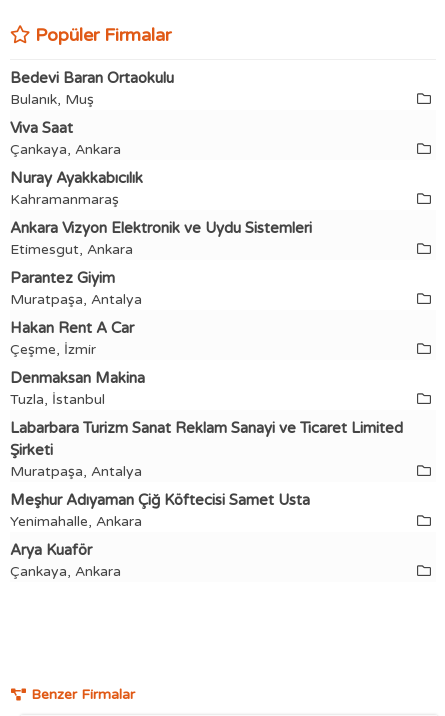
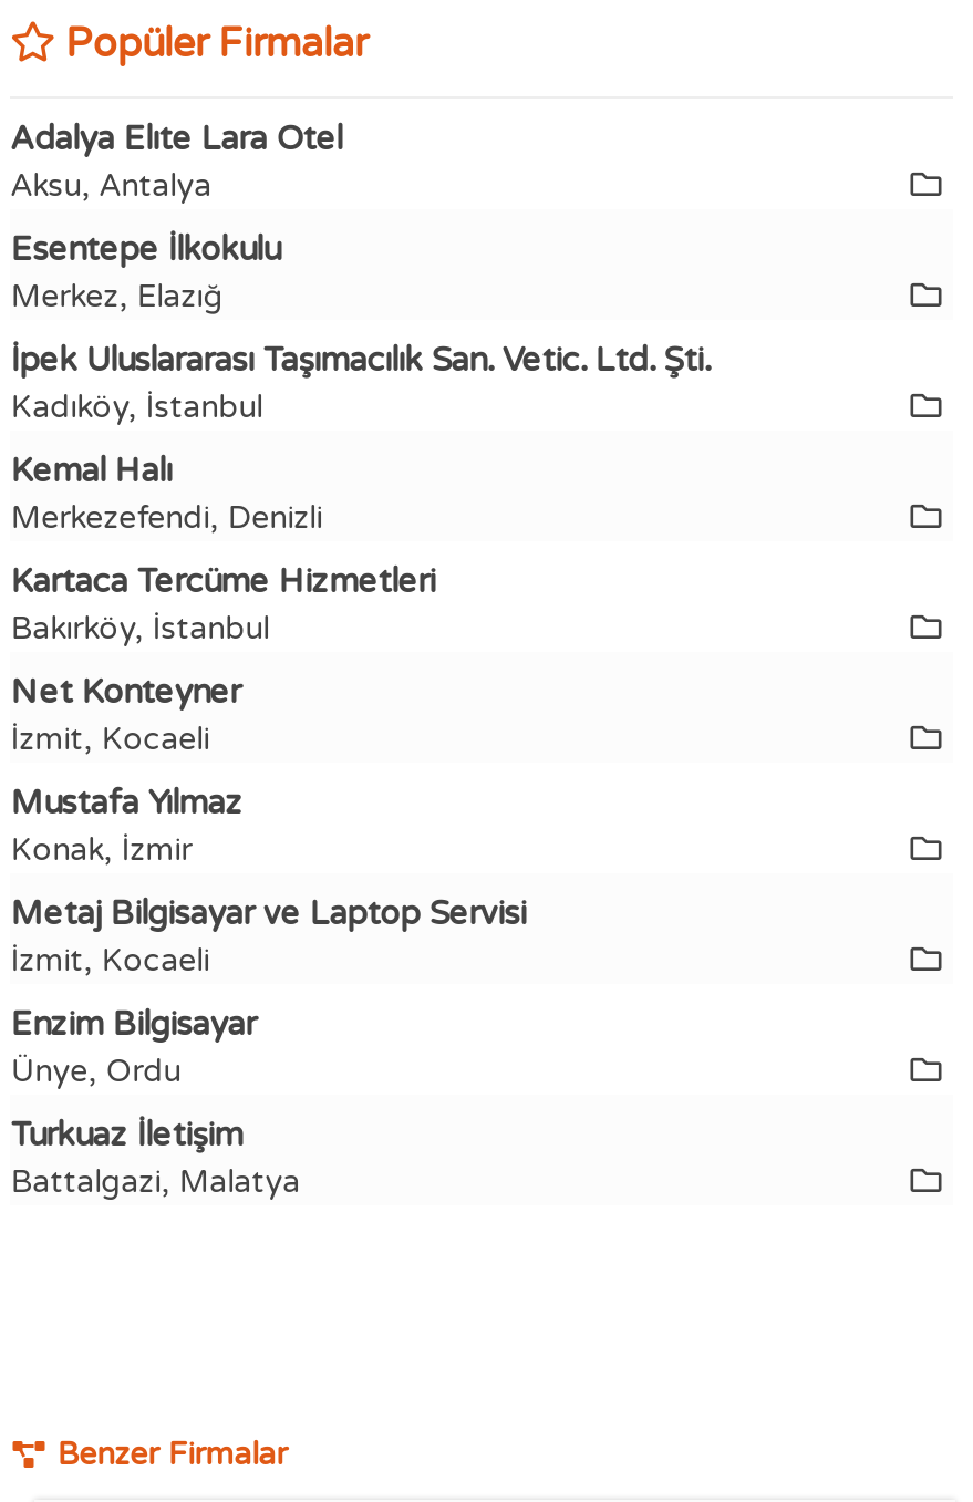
- Bedevi Baran Ortaokulu
- Bulanık, Muş
+ Adalya Elıte Lara Otel
+ Aksu, Antalya

- Viva Saat
- Çankaya, Ankara
+ Esentepe İlkokulu
+ Merkez, Elazığ

- Nuray Ayakkabıcılık
- Kahramanmaraş
+ İpek Uluslararası Taşımacılık San. Vetic. Ltd. Şti.
+ Kadıköy, İstanbul

- Ankara Vizyon Elektronik ve Uydu Sistemleri
- Etimesgut, Ankara
+ Kemal Halı
+ Merkezefendi, Denizli

- Parantez Giyim
- Muratpaşa, Antalya
+ Kartaca Tercüme Hizmetleri
+ Bakırköy, İstanbul

- Hakan Rent A Car
- Çeşme, İzmir
+ Net Konteyner
+ İzmit, Kocaeli

- Denmaksan Makina
- Tuzla, İstanbul
+ Mustafa Yılmaz
+ Konak, İzmir

- Labarbara Turizm Sanat Reklam Sanayi ve Ticaret Limited
- Şirketi
- Muratpaşa, Antalya
+ Metaj Bilgisayar ve Laptop Servisi
+ İzmit, Kocaeli

- Meşhur Adıyaman Çiğ Köftecisi Samet Usta
- Yenimahalle, Ankara
+ Enzim Bilgisayar
+ Ünye, Ordu

- Arya Kuaför
- Çankaya, Ankara
+ Turkuaz İletişim
+ Battalgazi, Malatya
